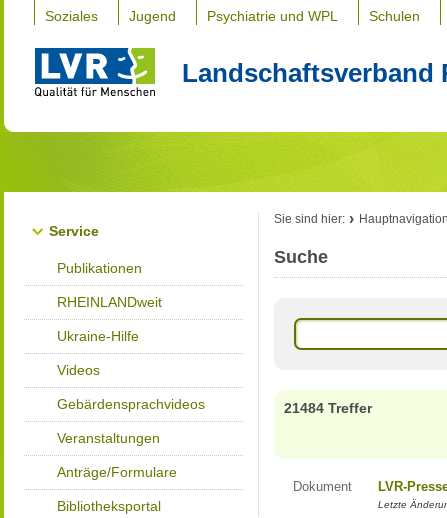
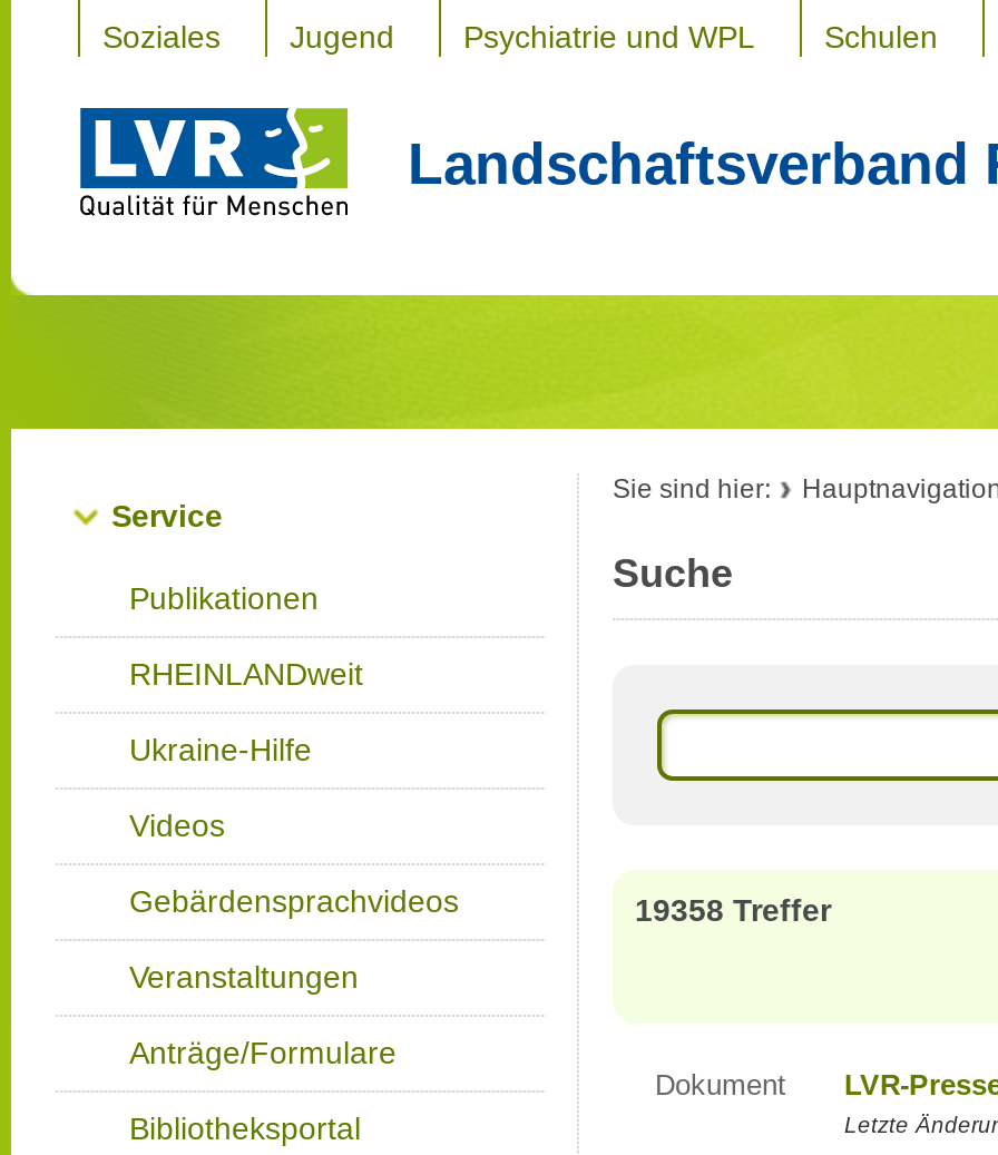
- 21484 Treffer
+ 19358 Treffer
